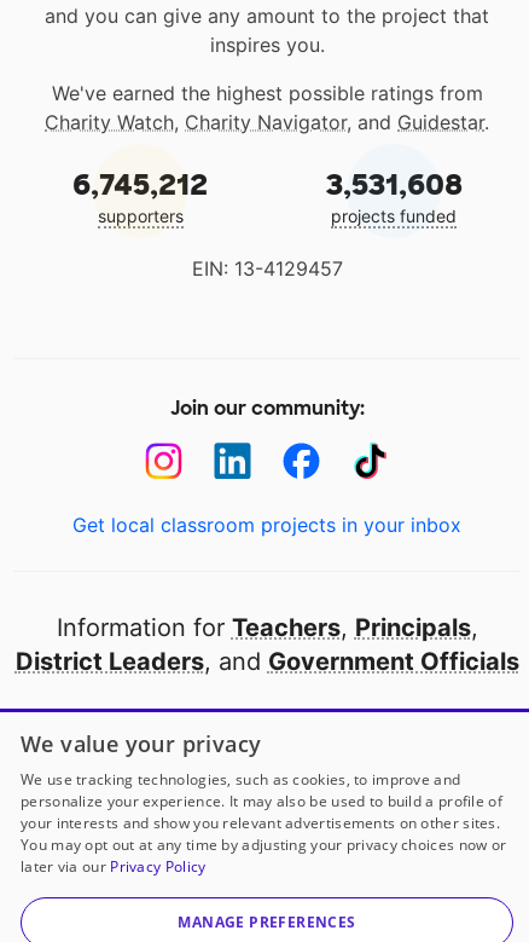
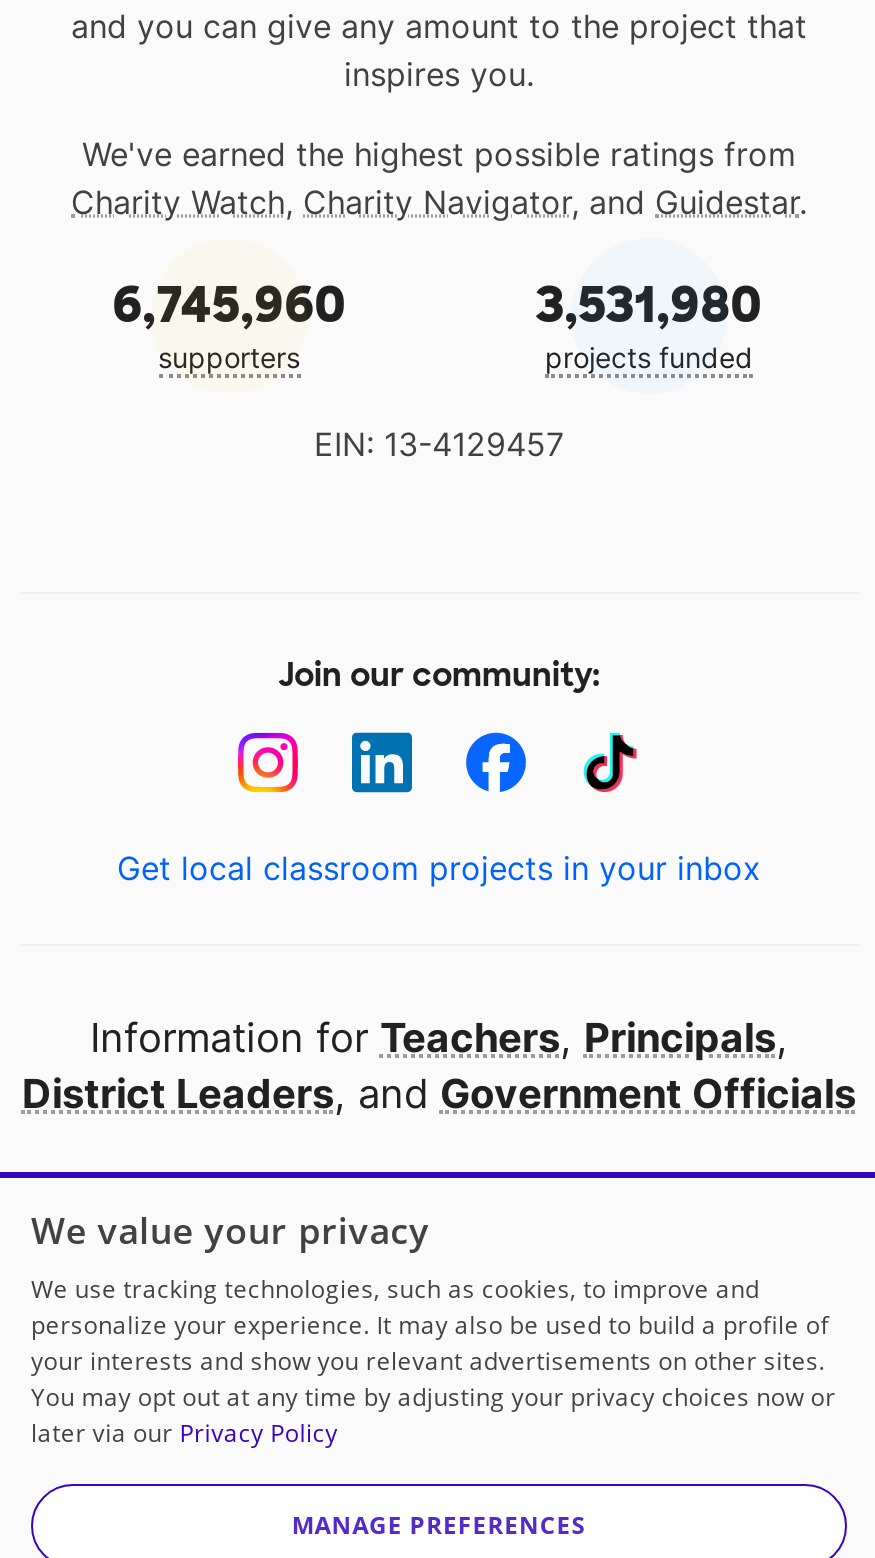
- 6,745,212
+ 6,745,960

- 3,531,608
+ 3,531,980
